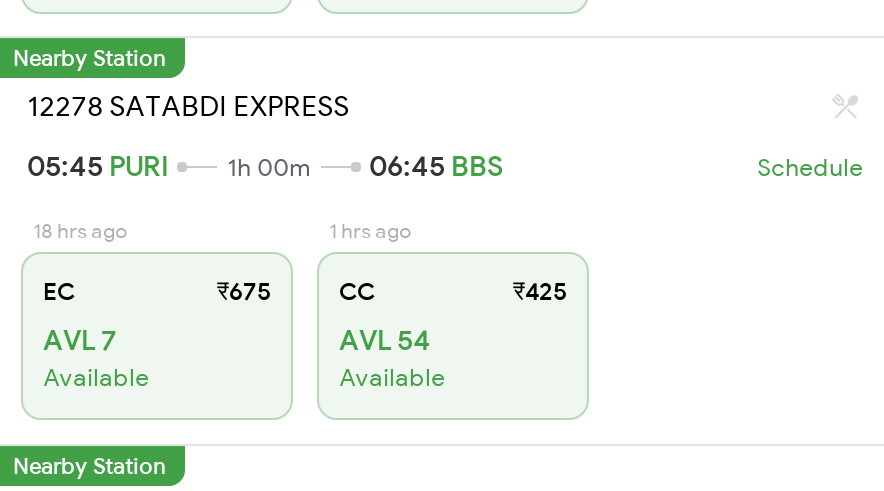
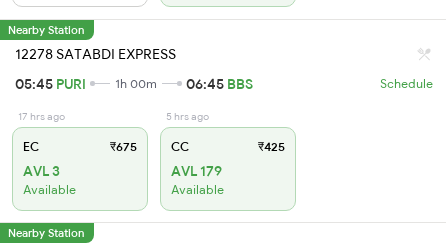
- 18 hrs ago
+ 17 hrs ago

- 1 hrs ago
+ 5 hrs ago

- AVL 7
+ AVL 3

- AVL 54
+ AVL 179
